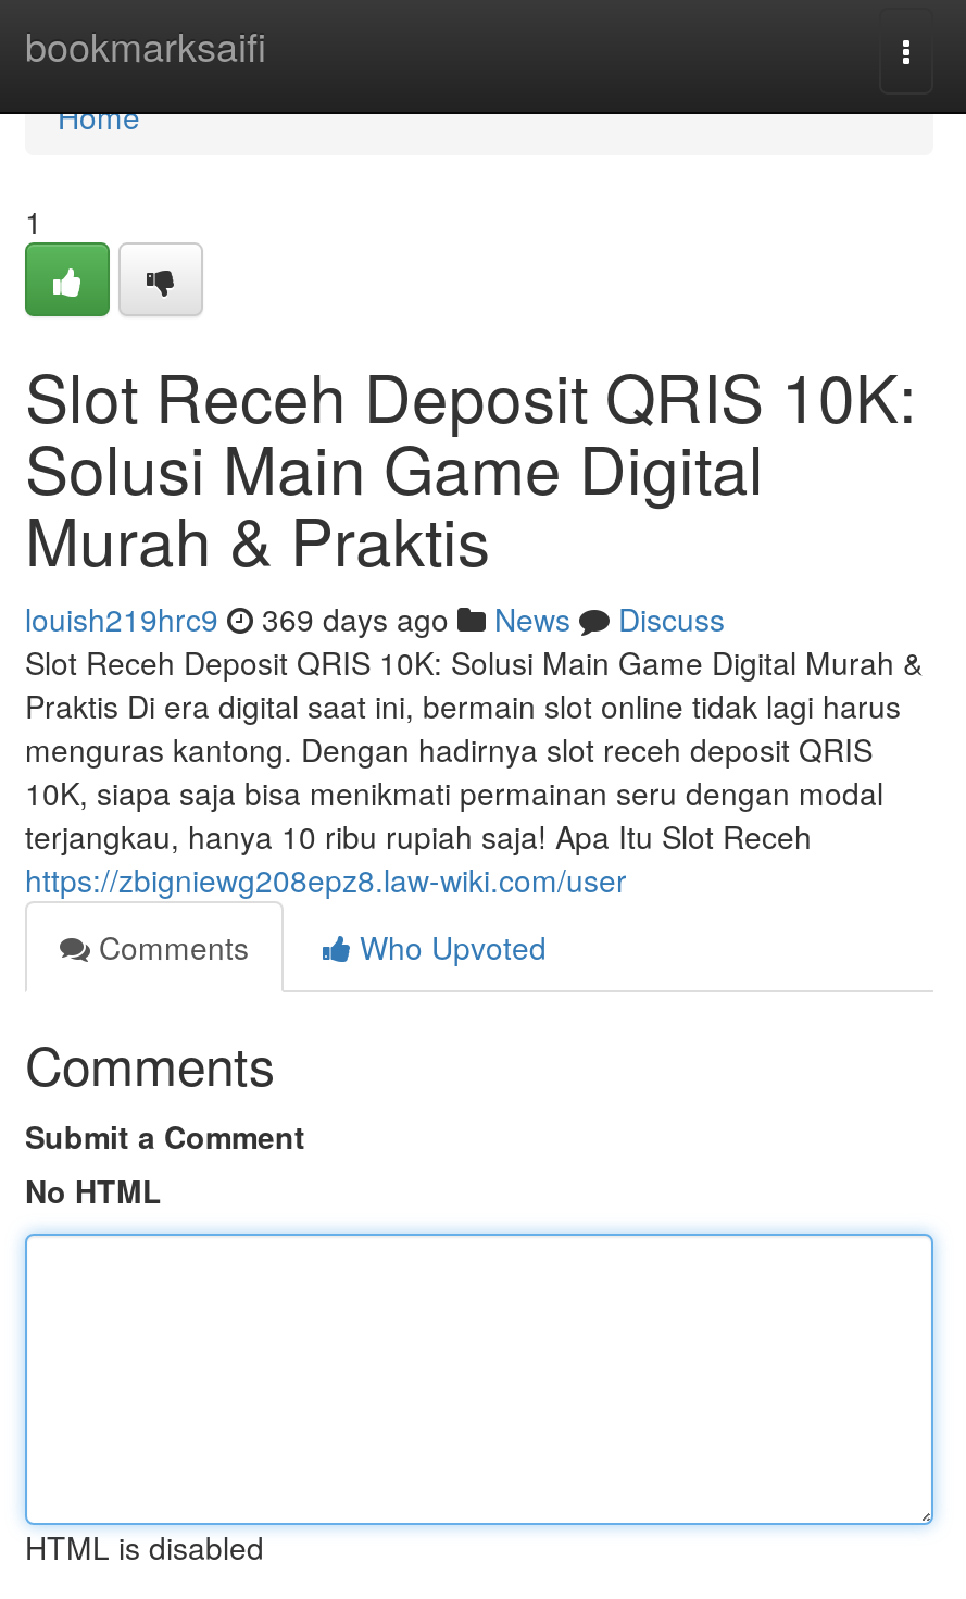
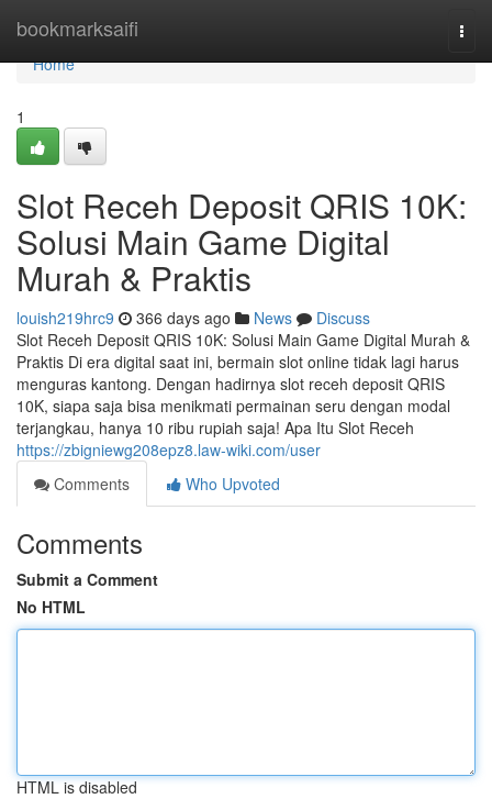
- louish219hrc9 369 days ago News Discuss
+ louish219hrc9 366 days ago News Discuss
